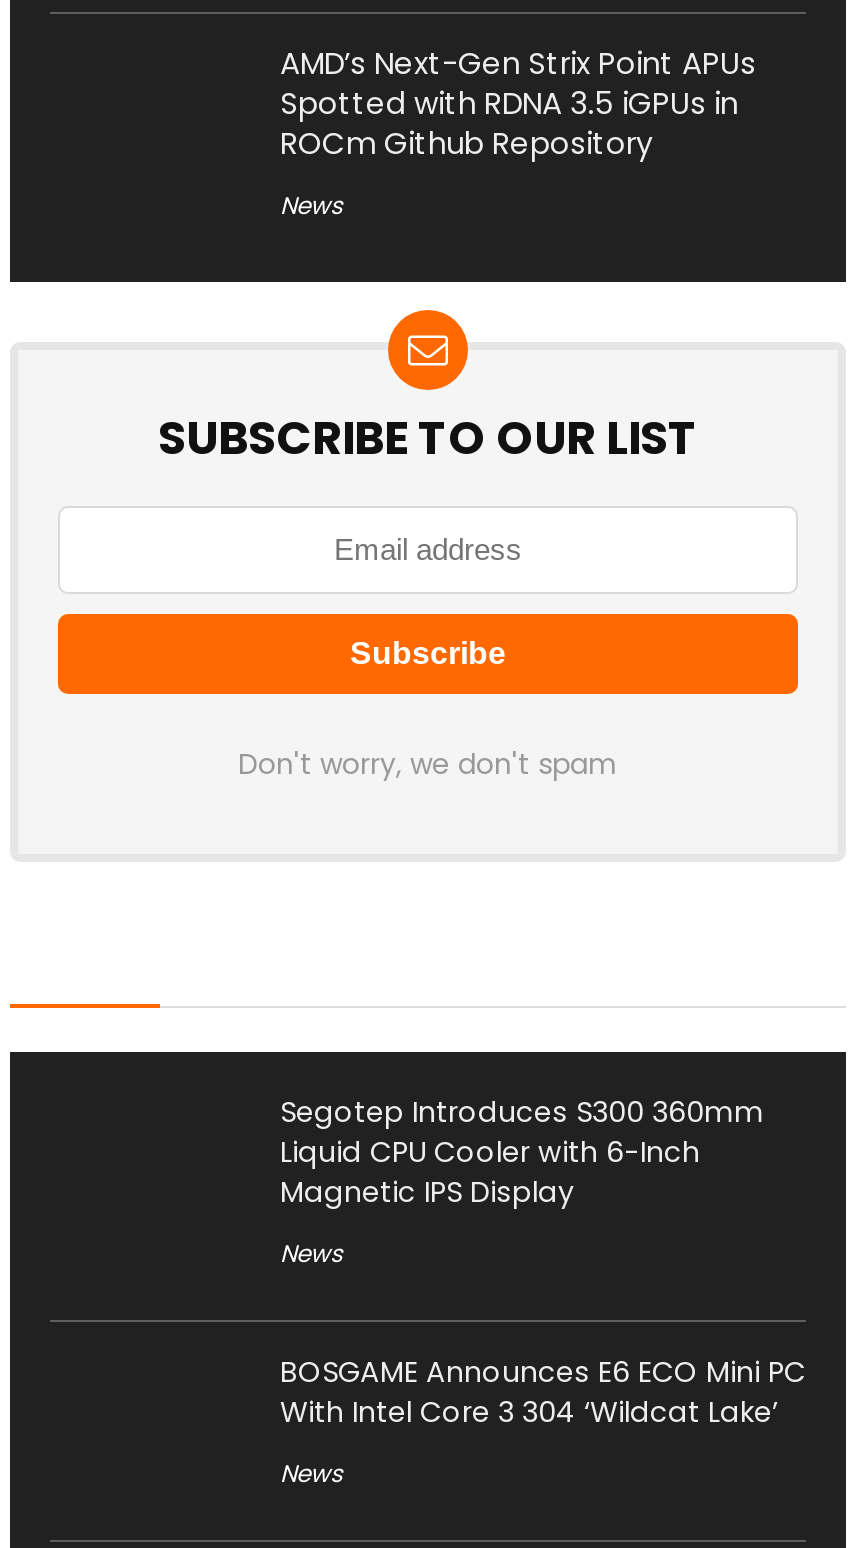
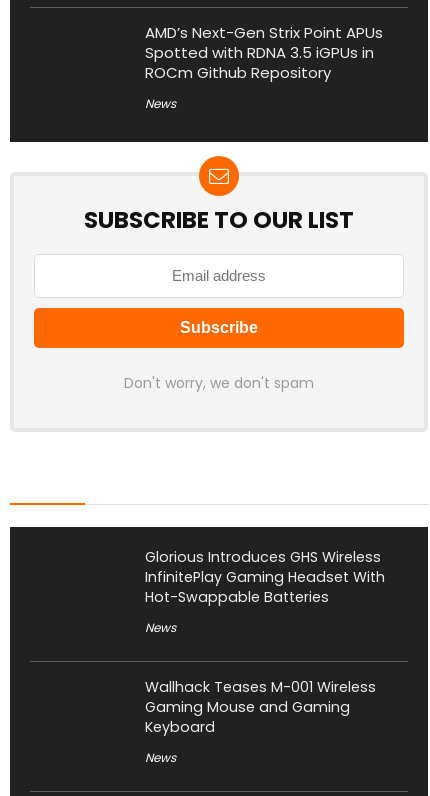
- Segotep Introduces S300 360mm
- Liquid CPU Cooler with 6-Inch
- Magnetic IPS Display
+ Glorious Introduces GHS Wireless
+ InfinitePlay Gaming Headset With
+ Hot-Swappable Batteries

- BOSGAME Announces E6 ECO Mini PC
- With Intel Core 3 304 ‘Wildcat Lake’
+ Wallhack Teases M-001 Wireless
+ Gaming Mouse and Gaming
+ Keyboard
